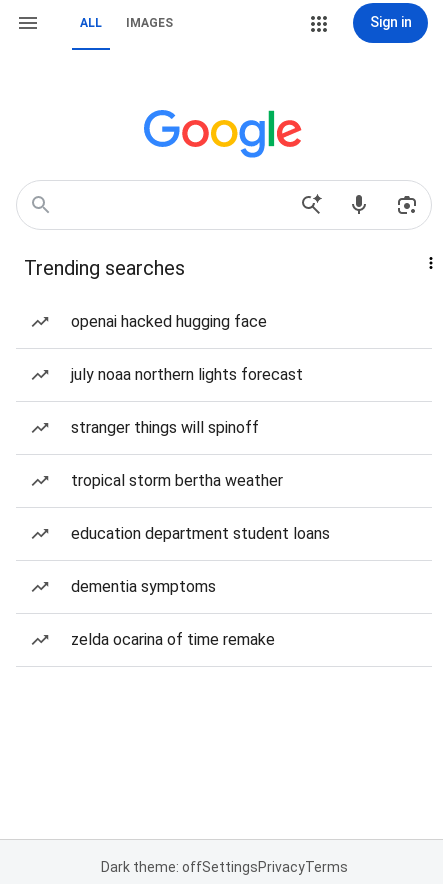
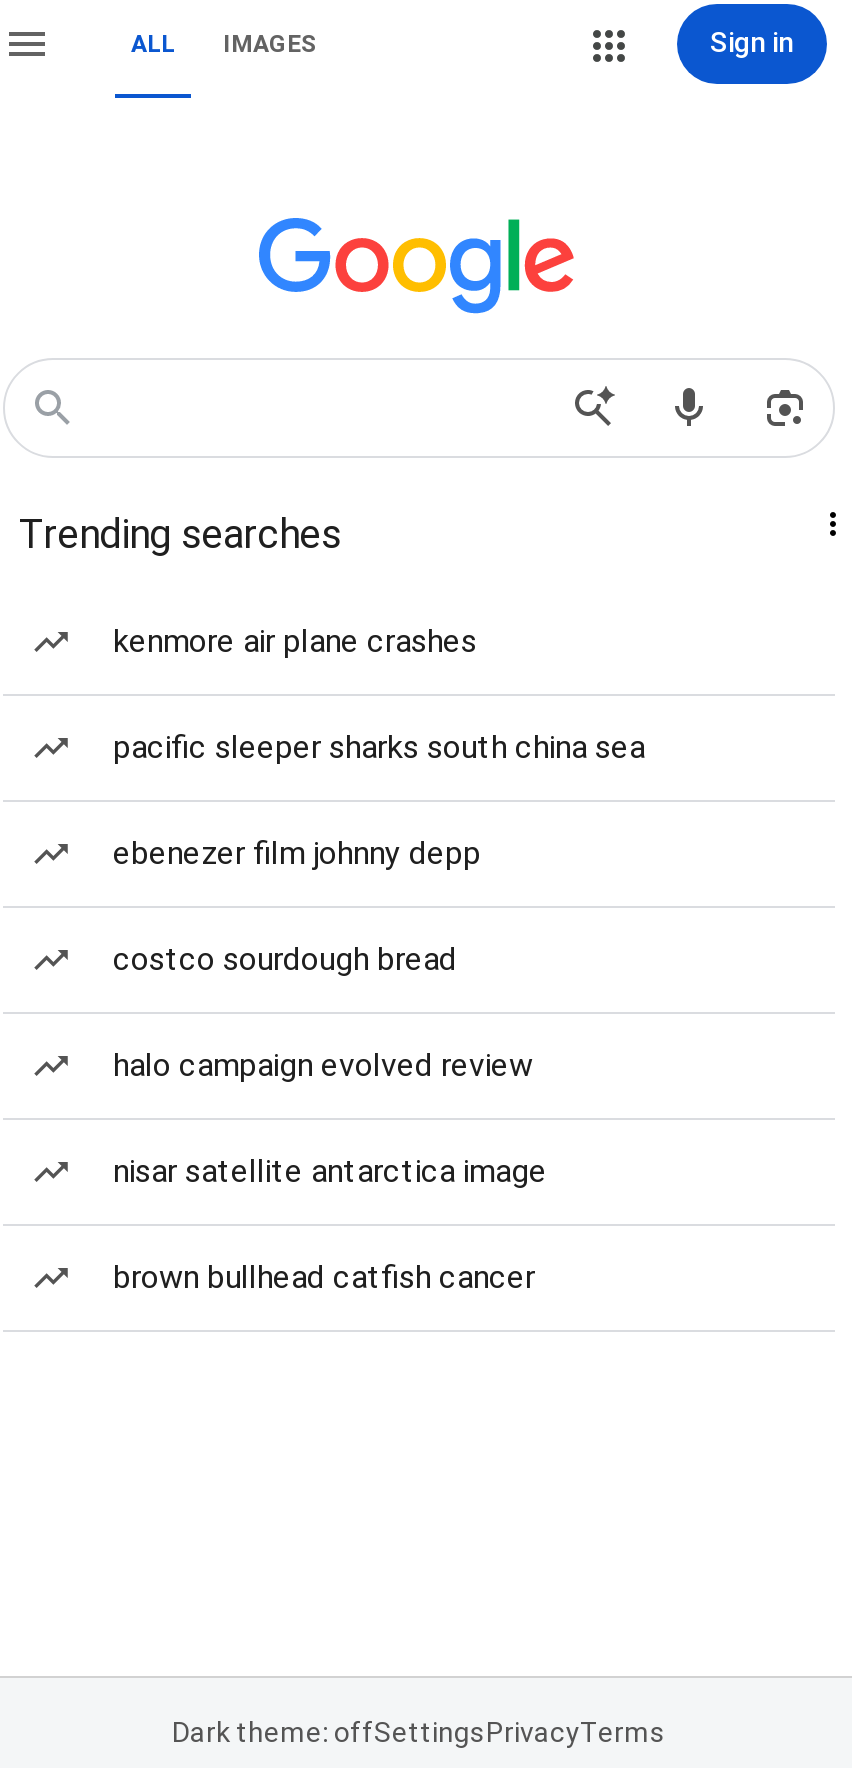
- openai hacked hugging face
+ kenmore air plane crashes

- july noaa northern lights forecast
+ pacific sleeper sharks south china sea

- stranger things will spinoff
+ ebenezer film johnny depp

- tropical storm bertha weather
+ costco sourdough bread

- education department student loans
+ halo campaign evolved review

- dementia symptoms
+ nisar satellite antarctica image

- zelda ocarina of time remake
+ brown bullhead catfish cancer
